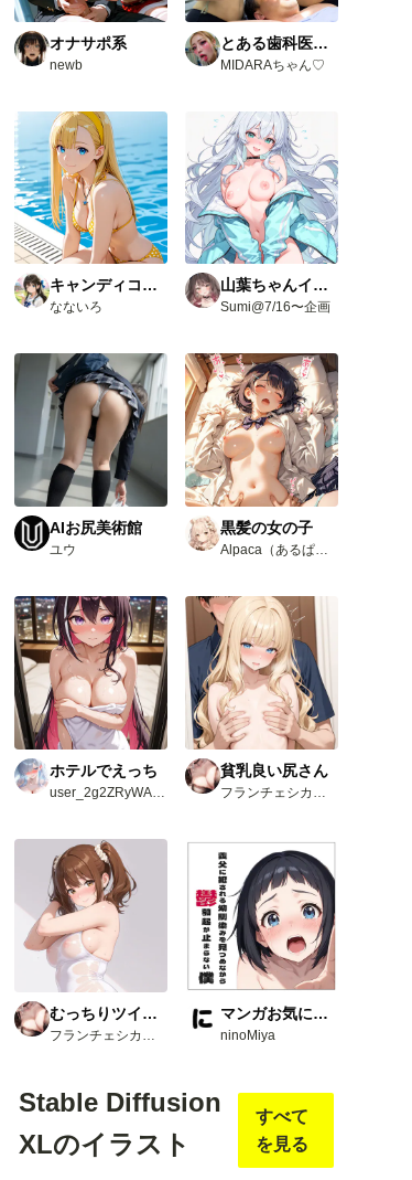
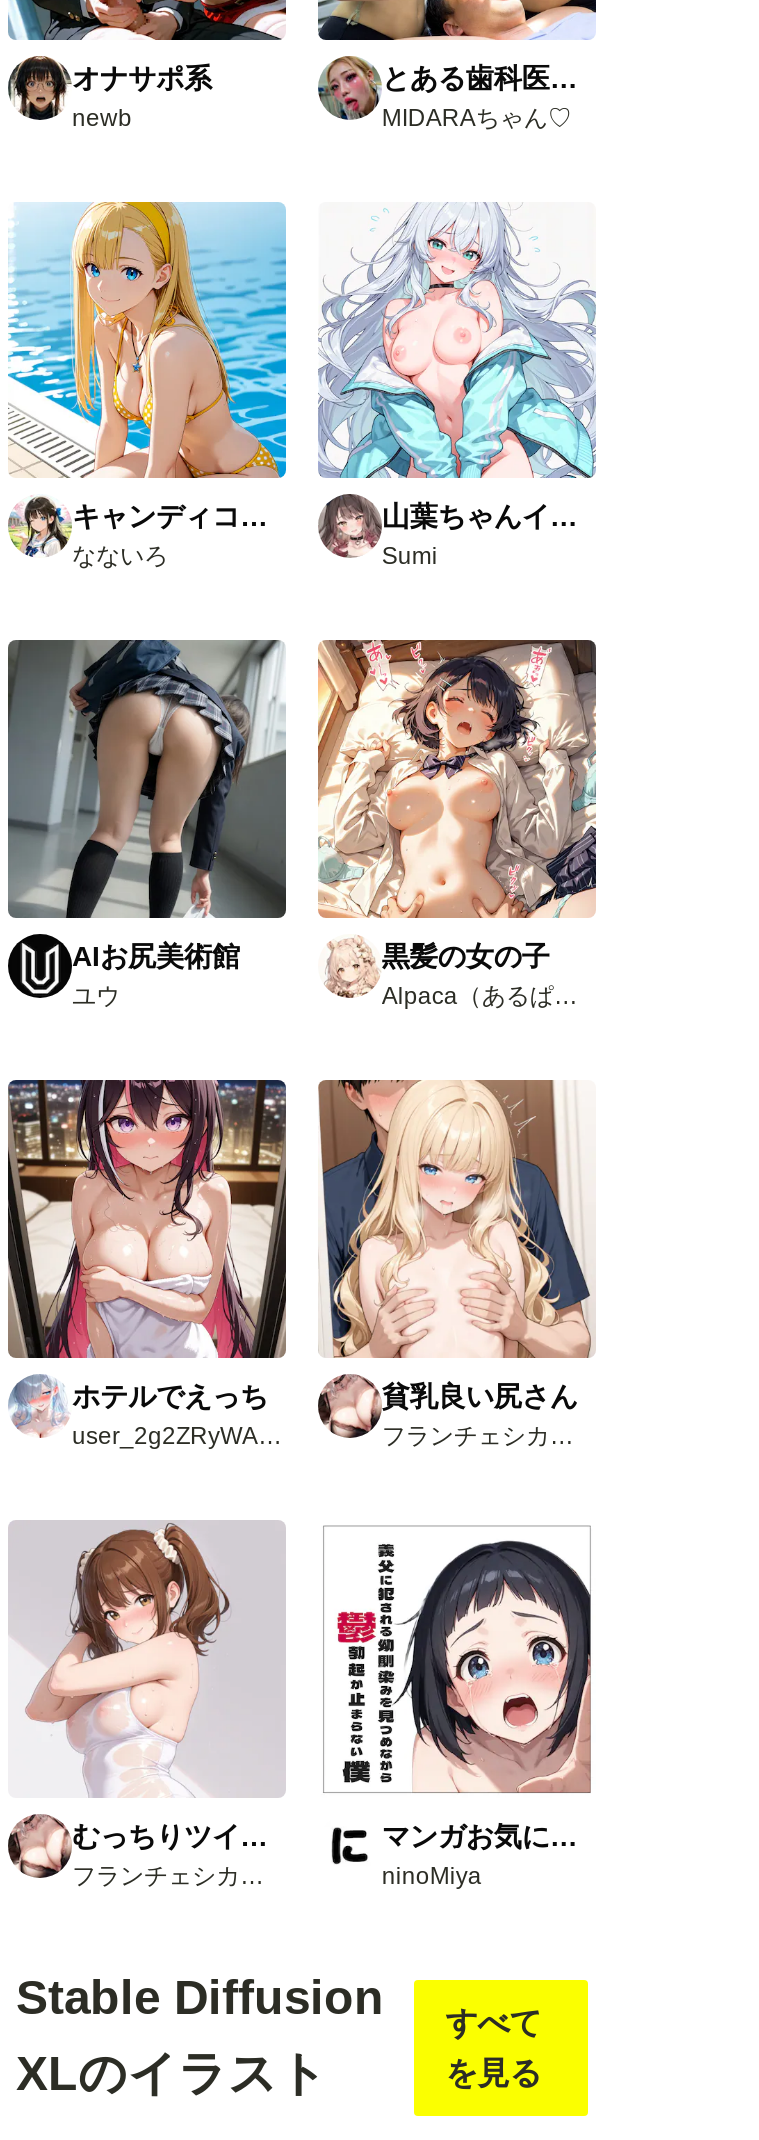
- Sumi@7/16〜企画
+ Sumi
